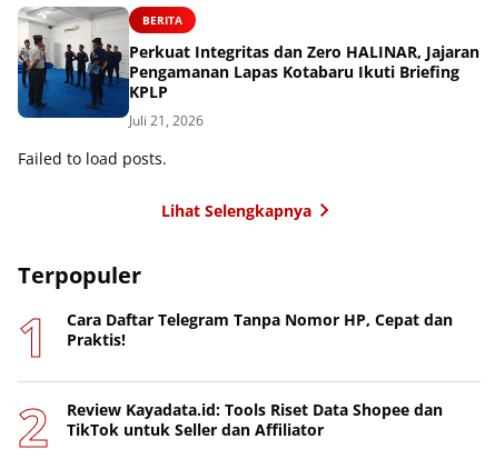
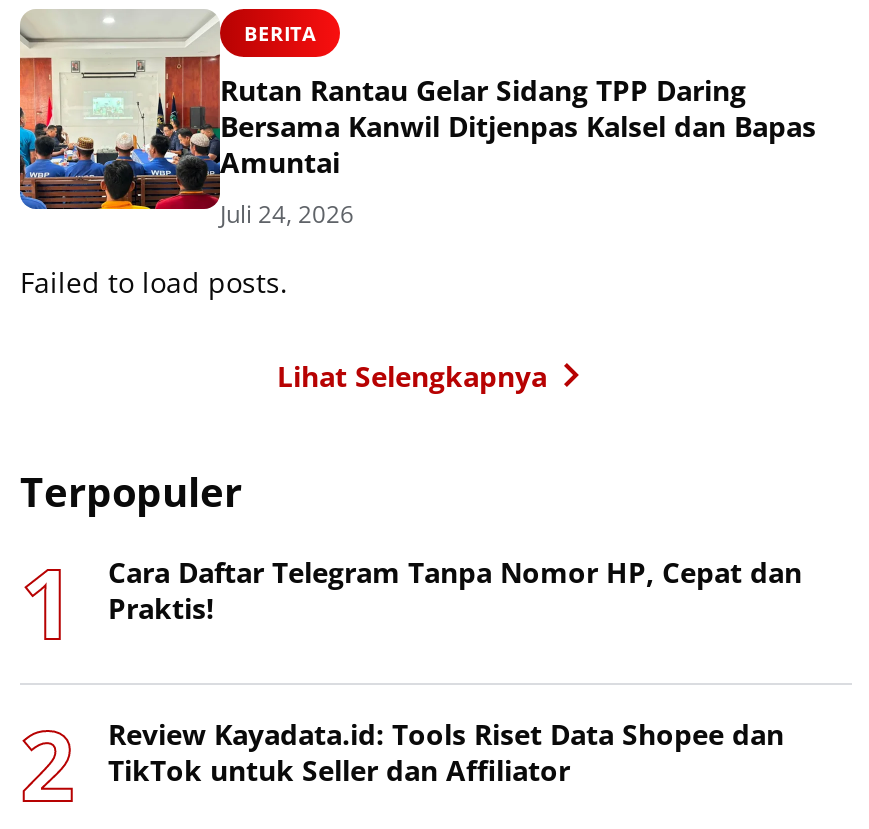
- [image]
- Perkuat Integritas dan Zero HALINAR, Jajaran
- Pengamanan Lapas Kotabaru Ikuti Briefing
- KPLP
- Juli 21, 2026
+ [image]
+ Rutan Rantau Gelar Sidang TPP Daring
+ Bersama Kanwil Ditjenpas Kalsel dan Bapas
+ Amuntai
+ Juli 24, 2026
